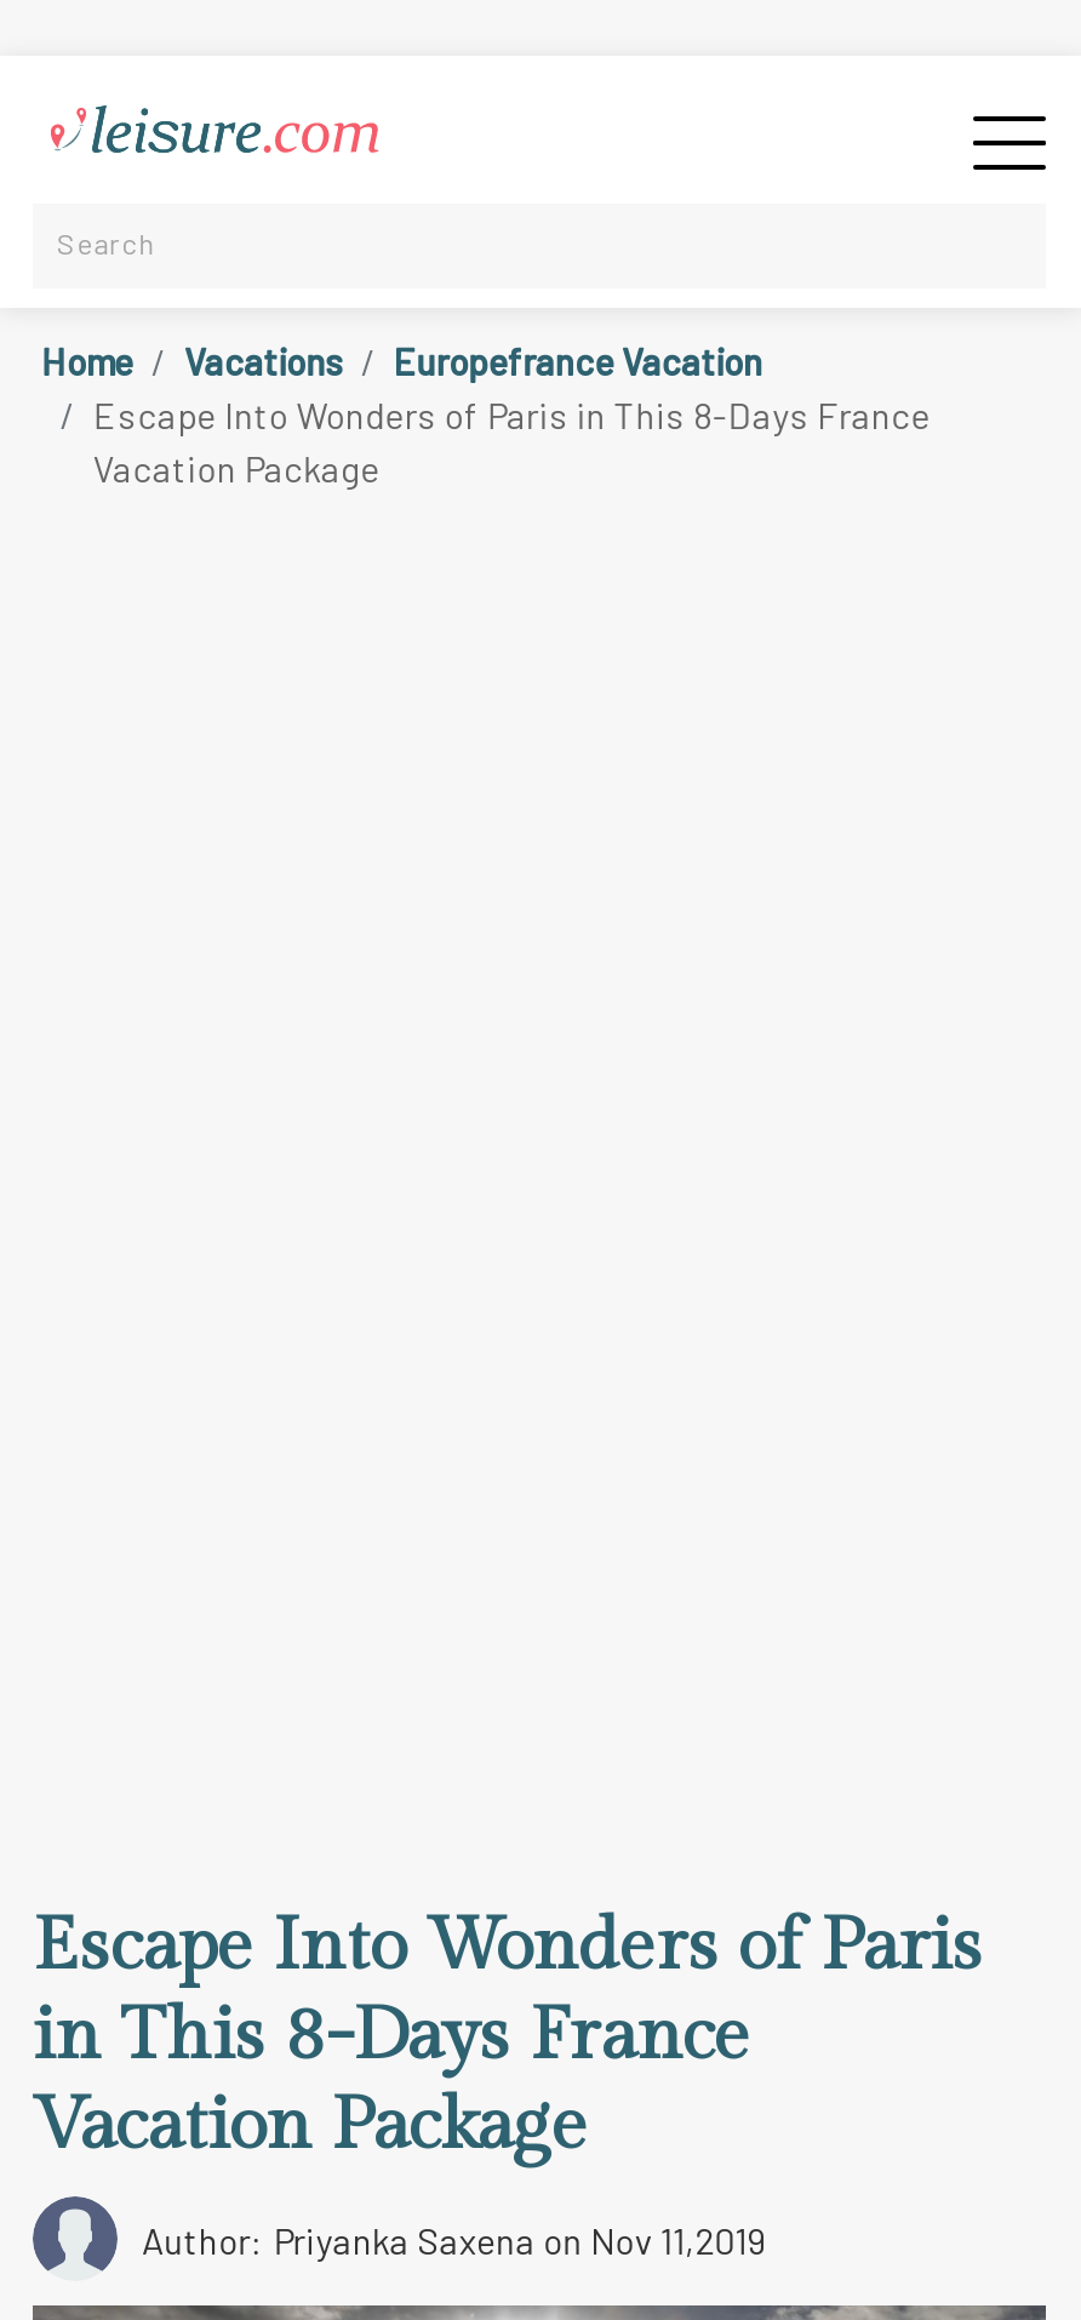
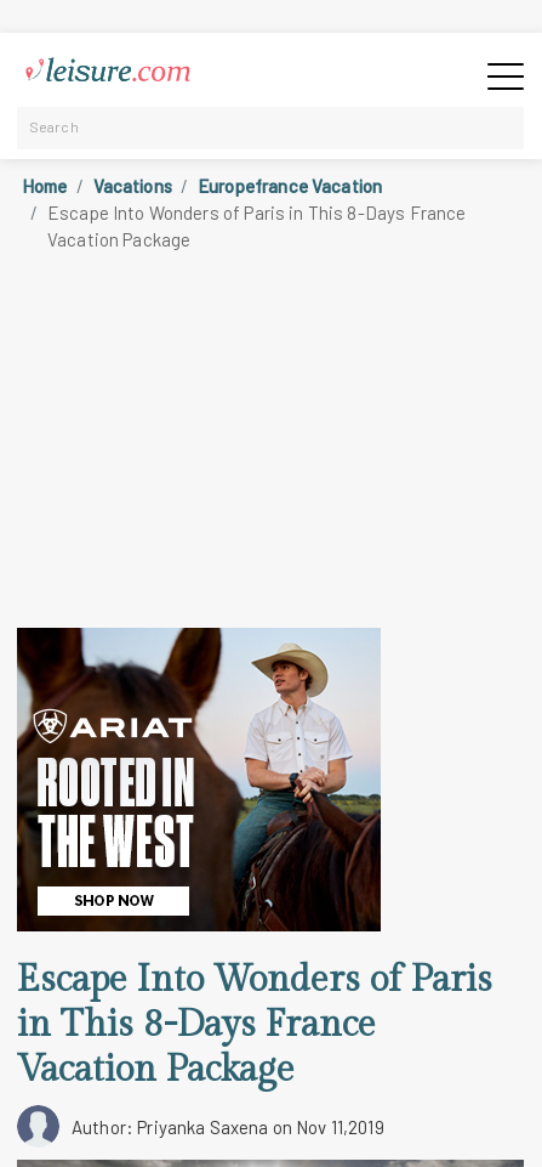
+ [image]
